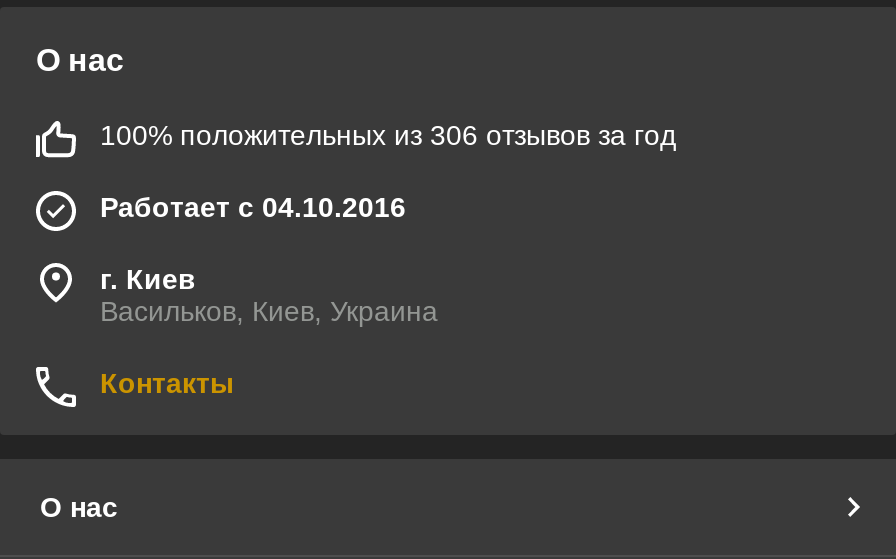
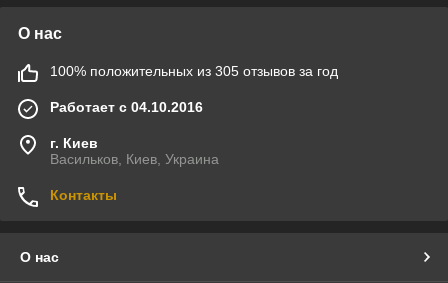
- 100% положительных из 306 отзывов за год
+ 100% положительных из 305 отзывов за год
